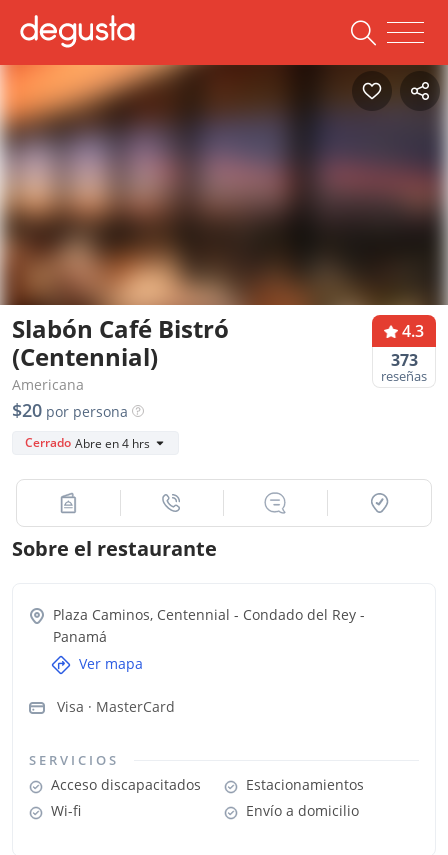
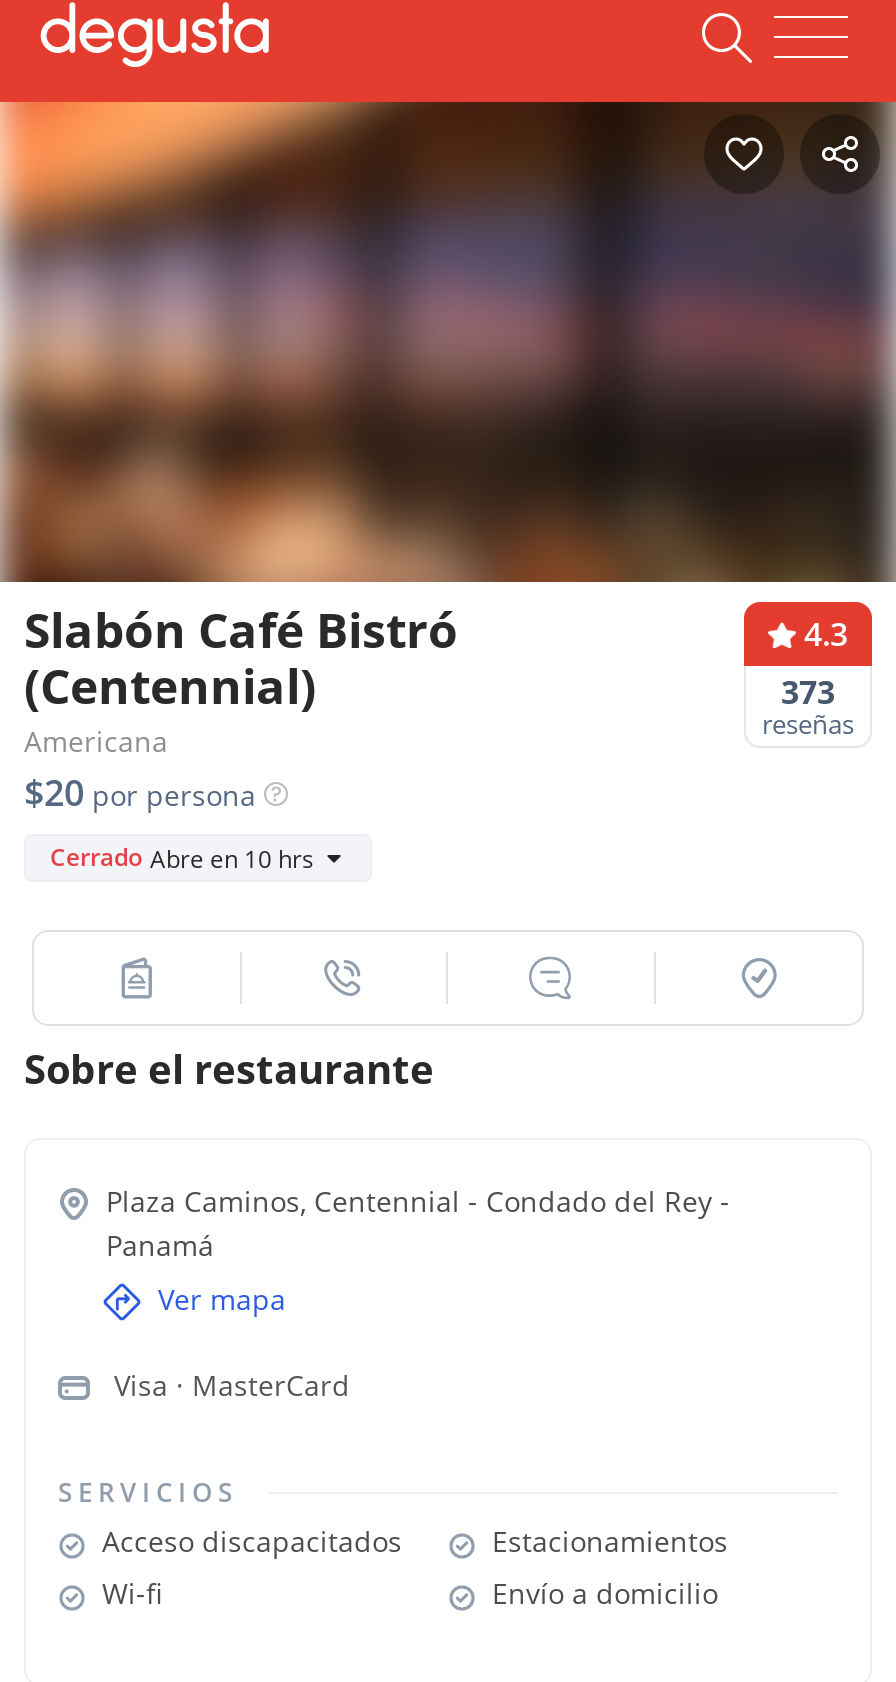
- Cerrado Abre en 4 hrs
+ Cerrado Abre en 10 hrs
